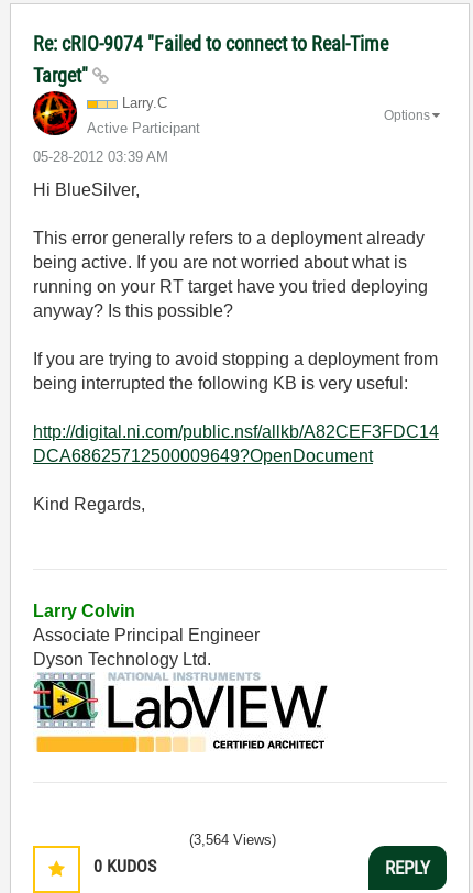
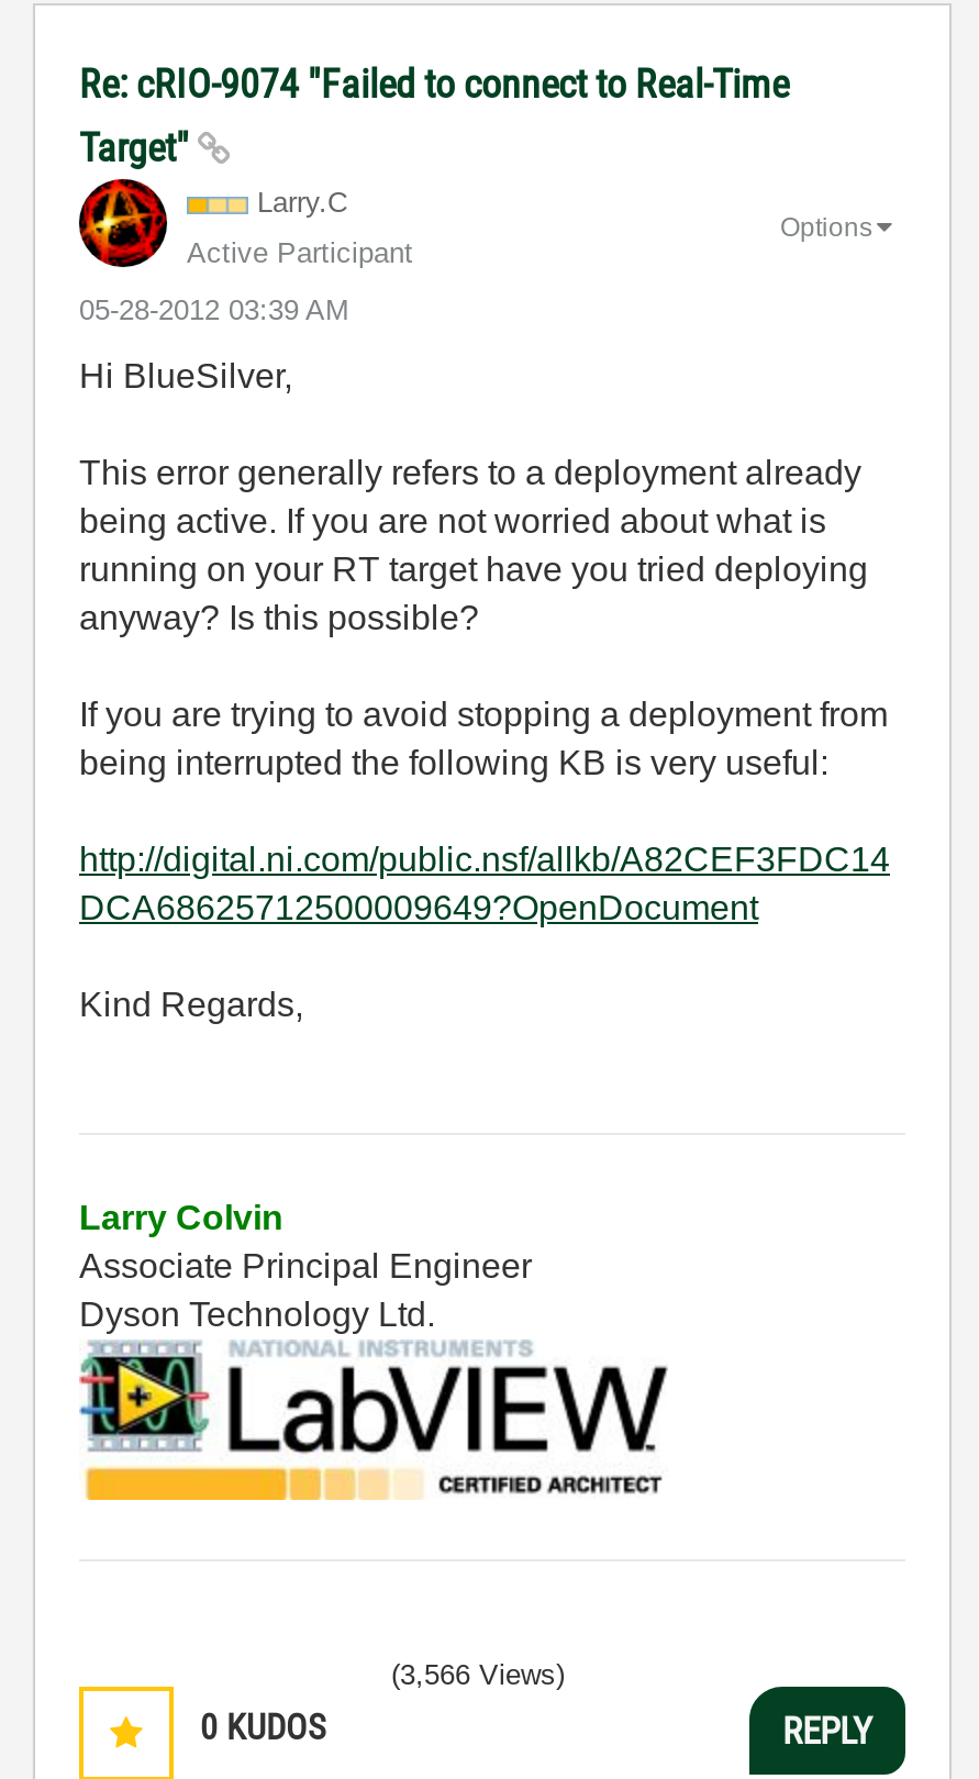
- (3,564 Views)
+ (3,566 Views)
